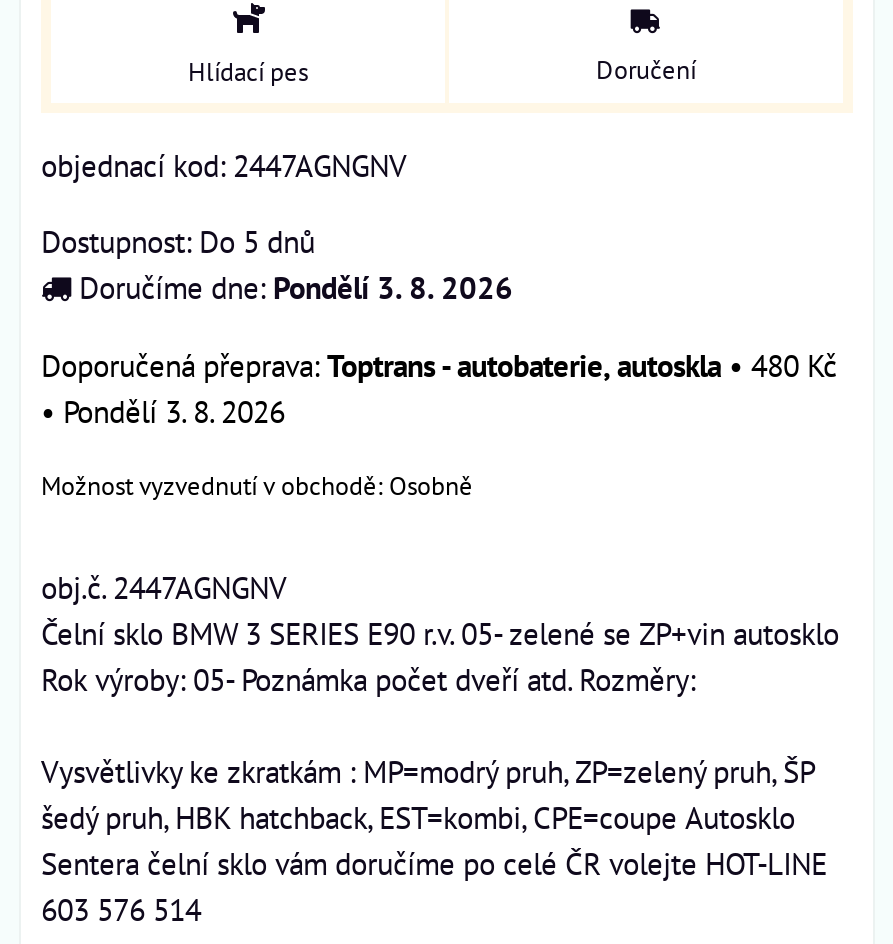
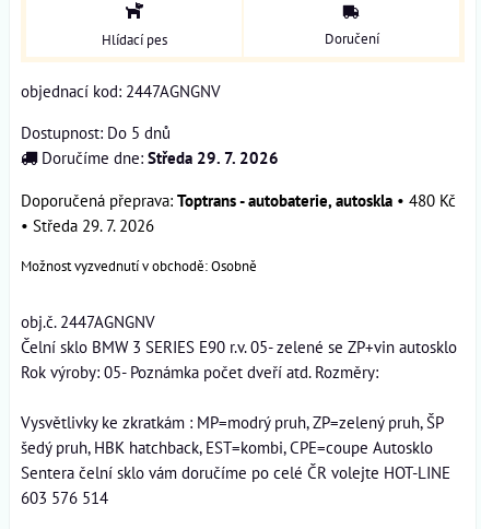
- Doručíme dne: Pondělí 3. 8. 2026
+ Doručíme dne: Středa 29. 7. 2026

- • Pondělí 3. 8. 2026
+ • Středa 29. 7. 2026
